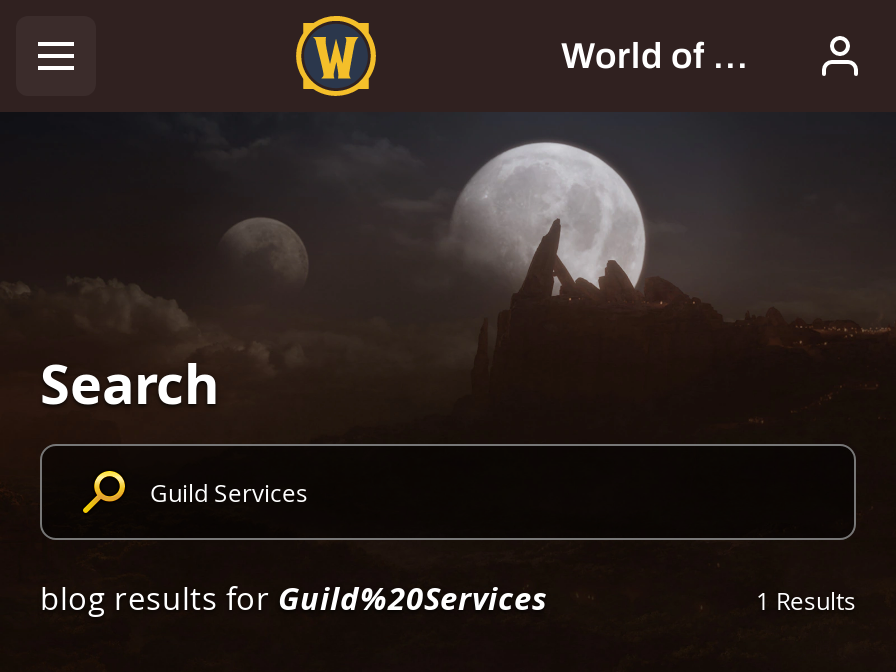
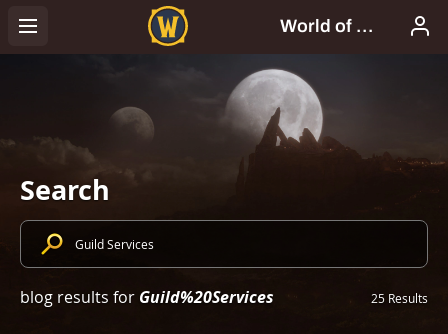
- 1 Results
+ 25 Results
